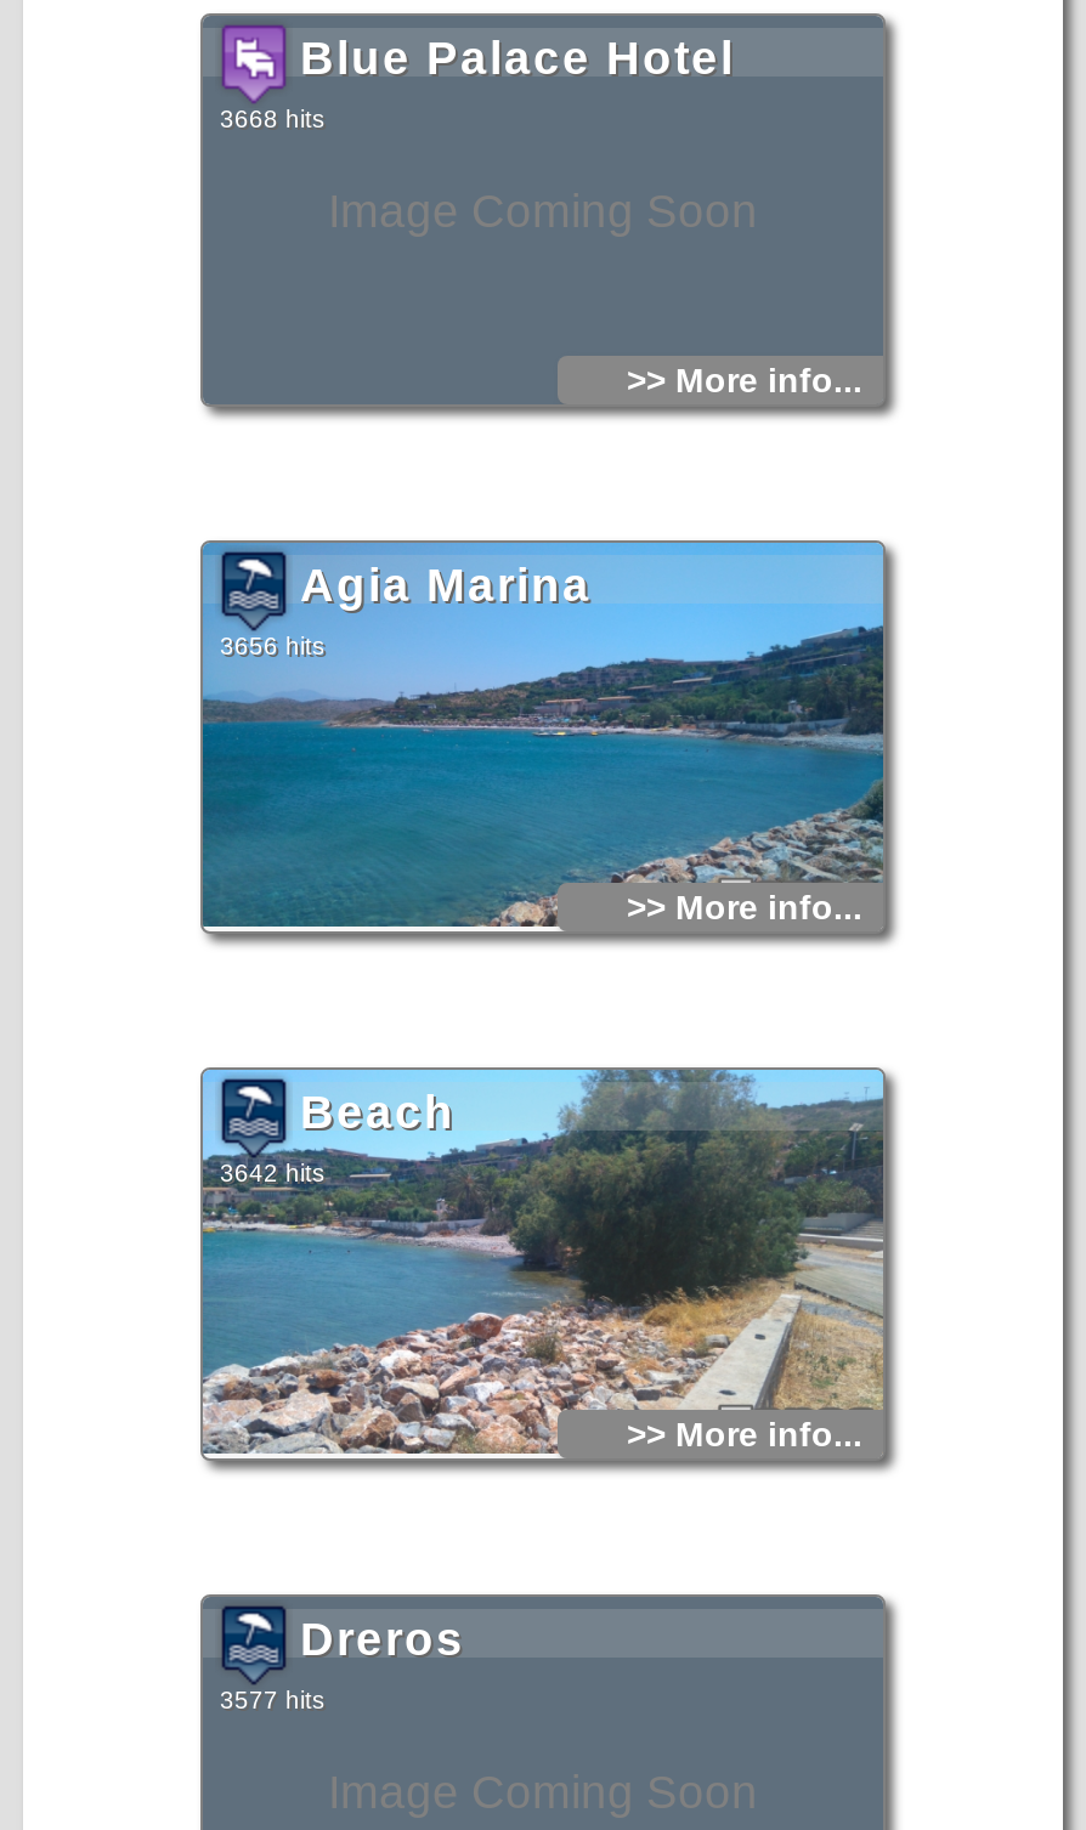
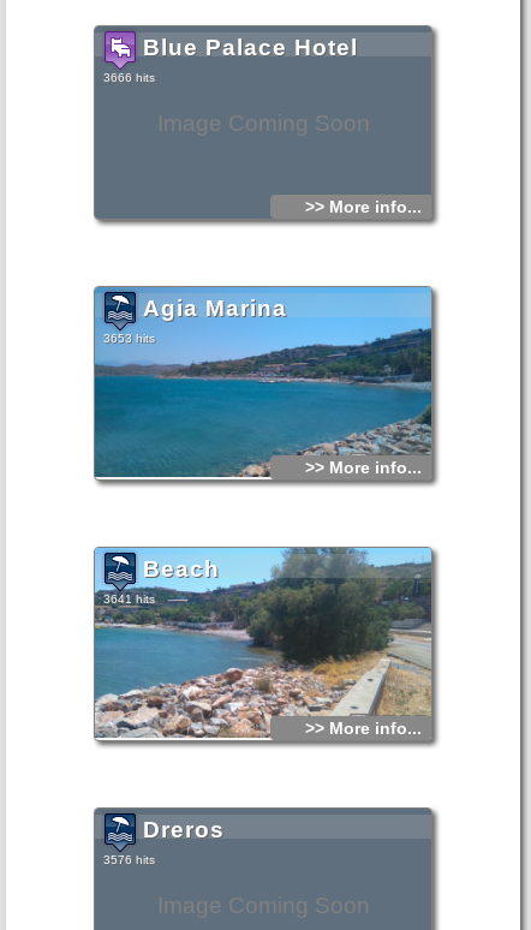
- 3668 hits
+ 3666 hits

- 3656 hits
+ 3653 hits

- 3642 hits
+ 3641 hits

- 3577 hits
+ 3576 hits
